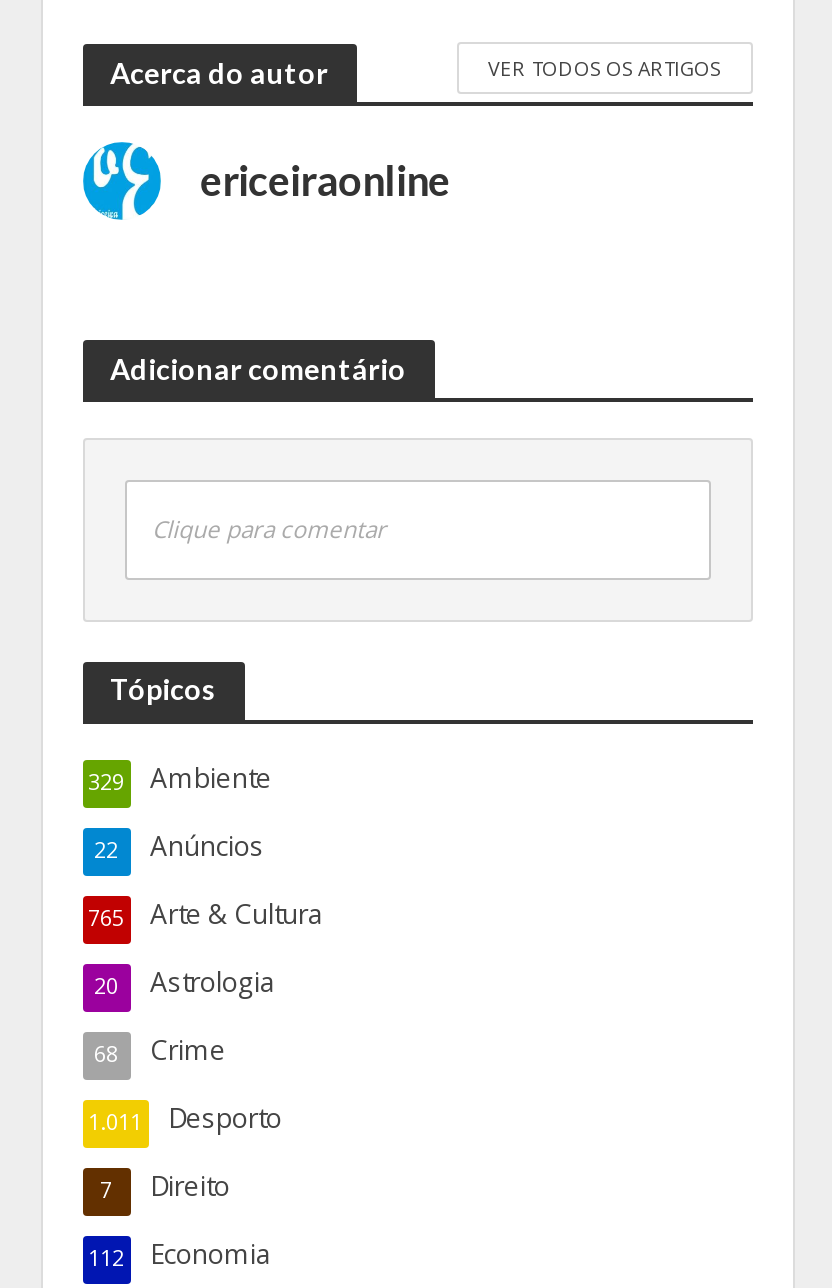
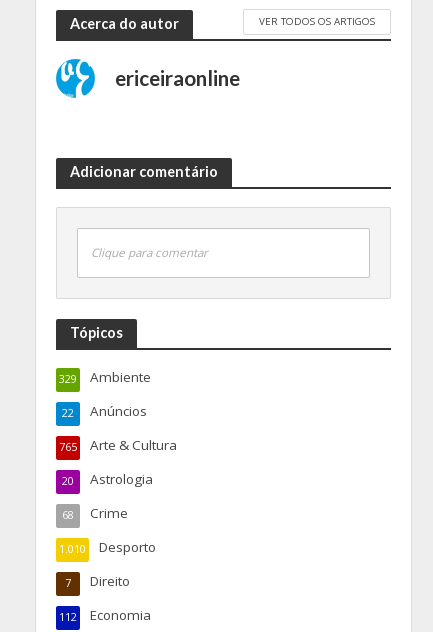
- 1.011 Desporto
+ 1.010 Desporto
